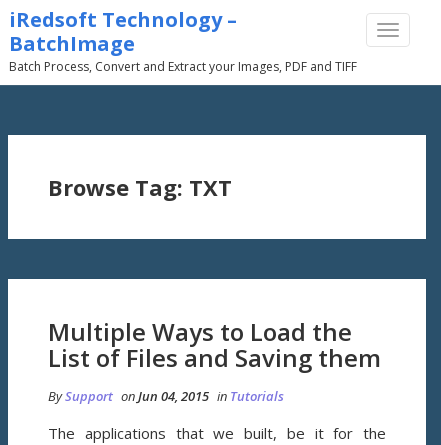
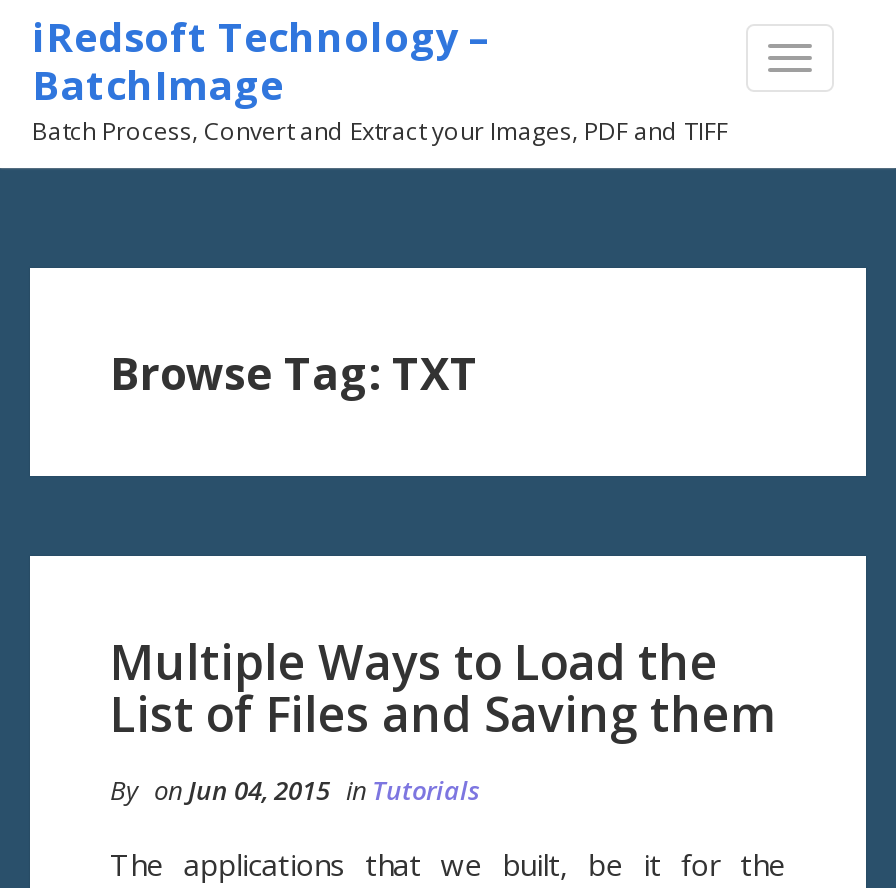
- By Support onJun 04, 2015 in Tutorials
+ By on Jun 04, 2015 in Tutorials
